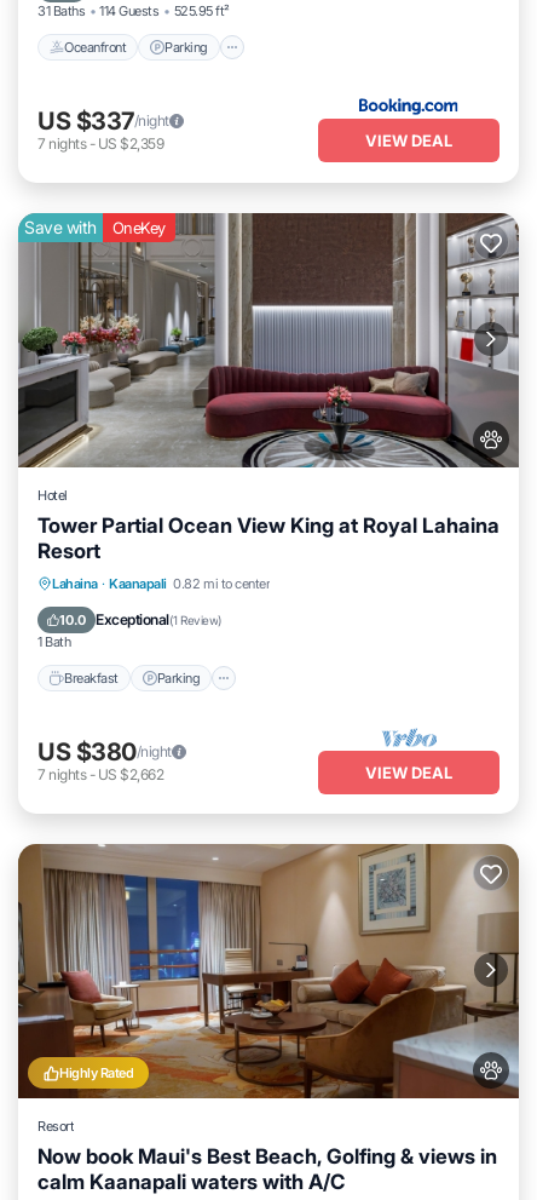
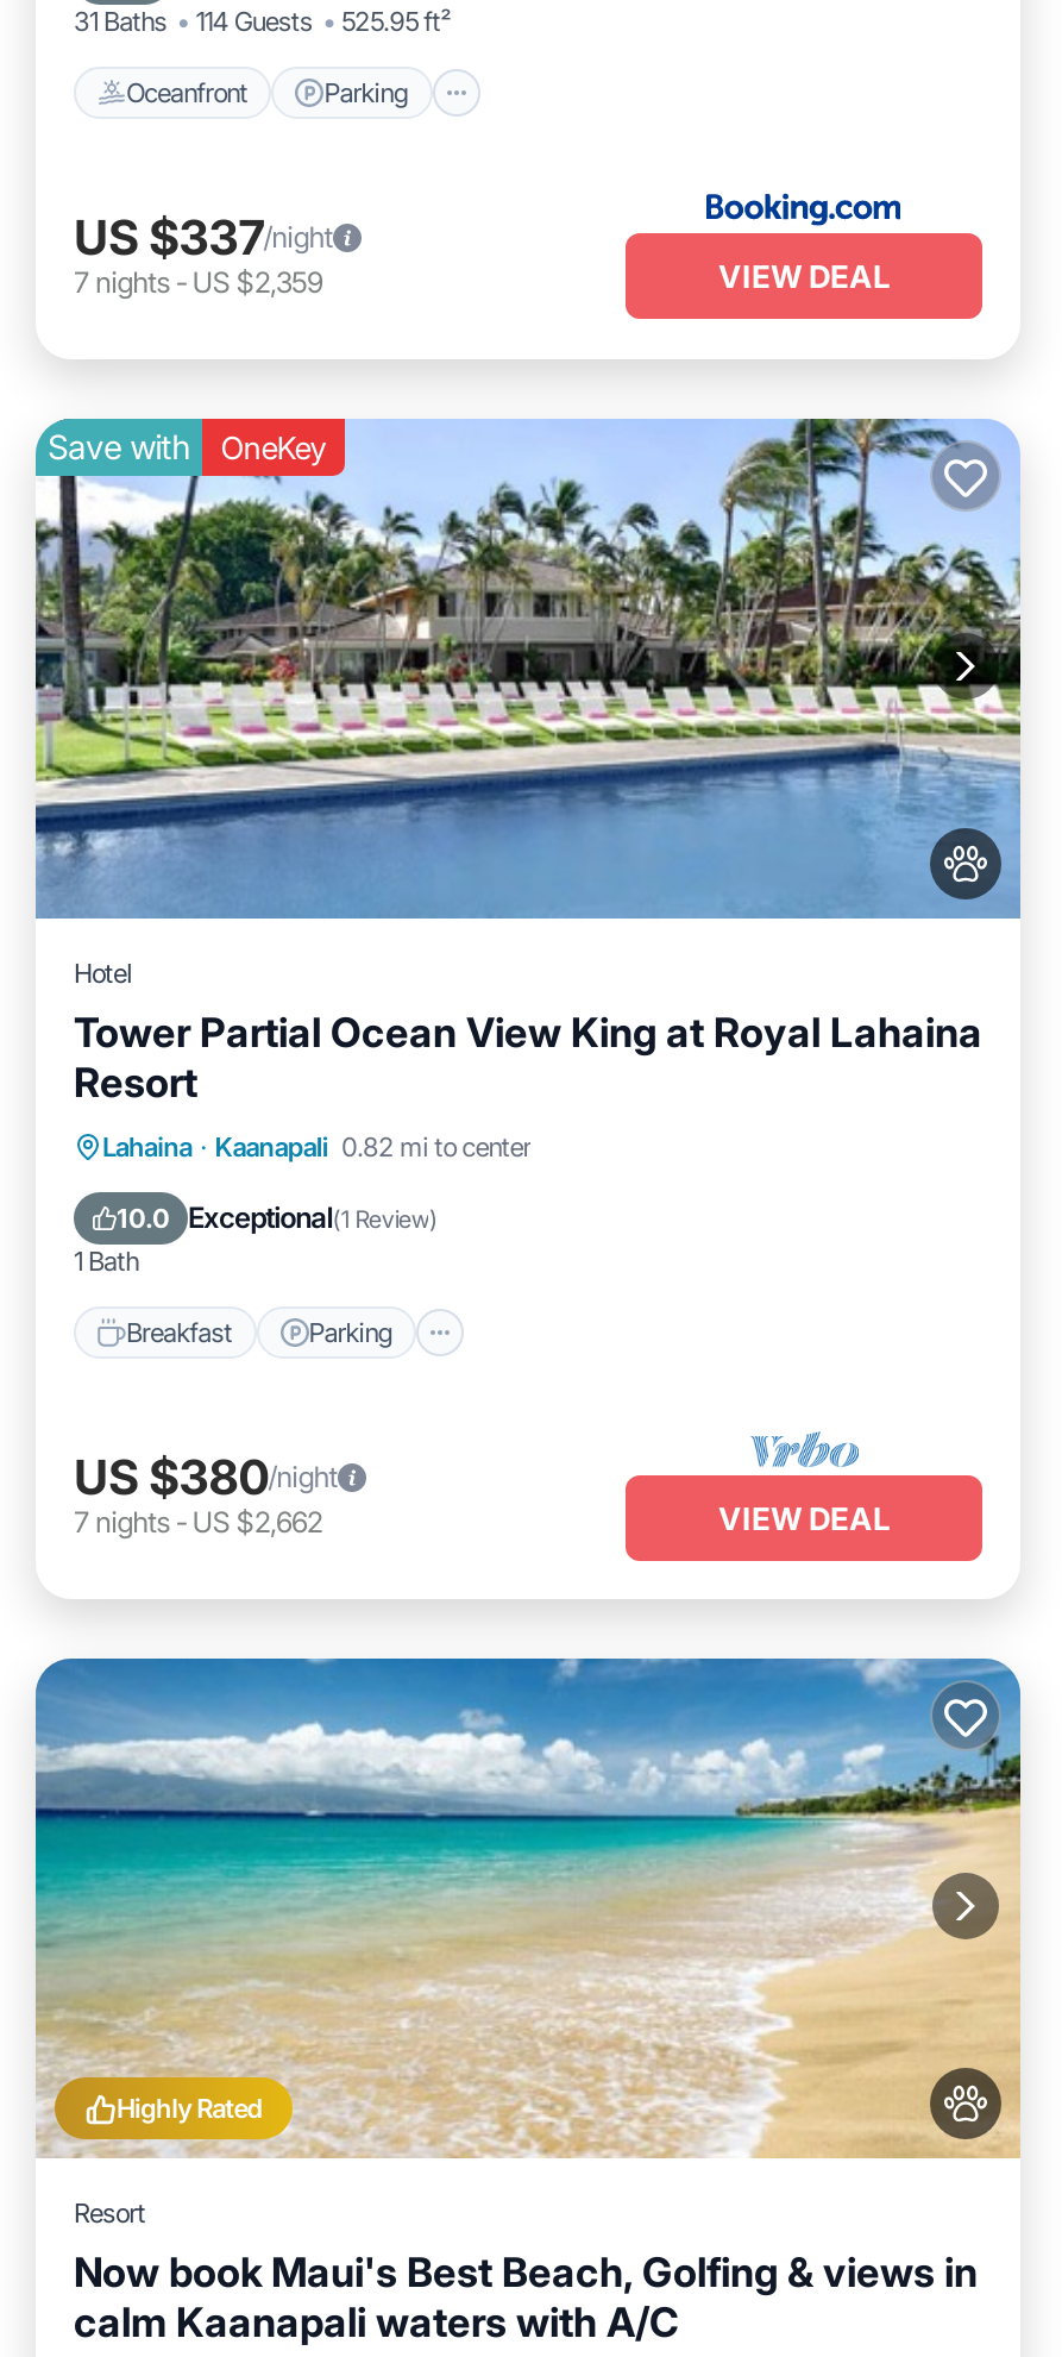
- [image]
+ [image]

- [image]
+ [image]
